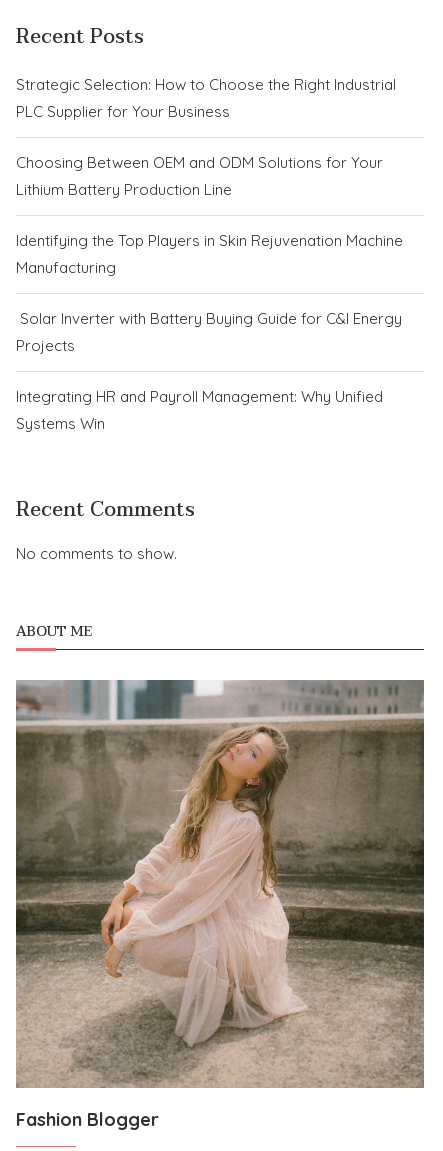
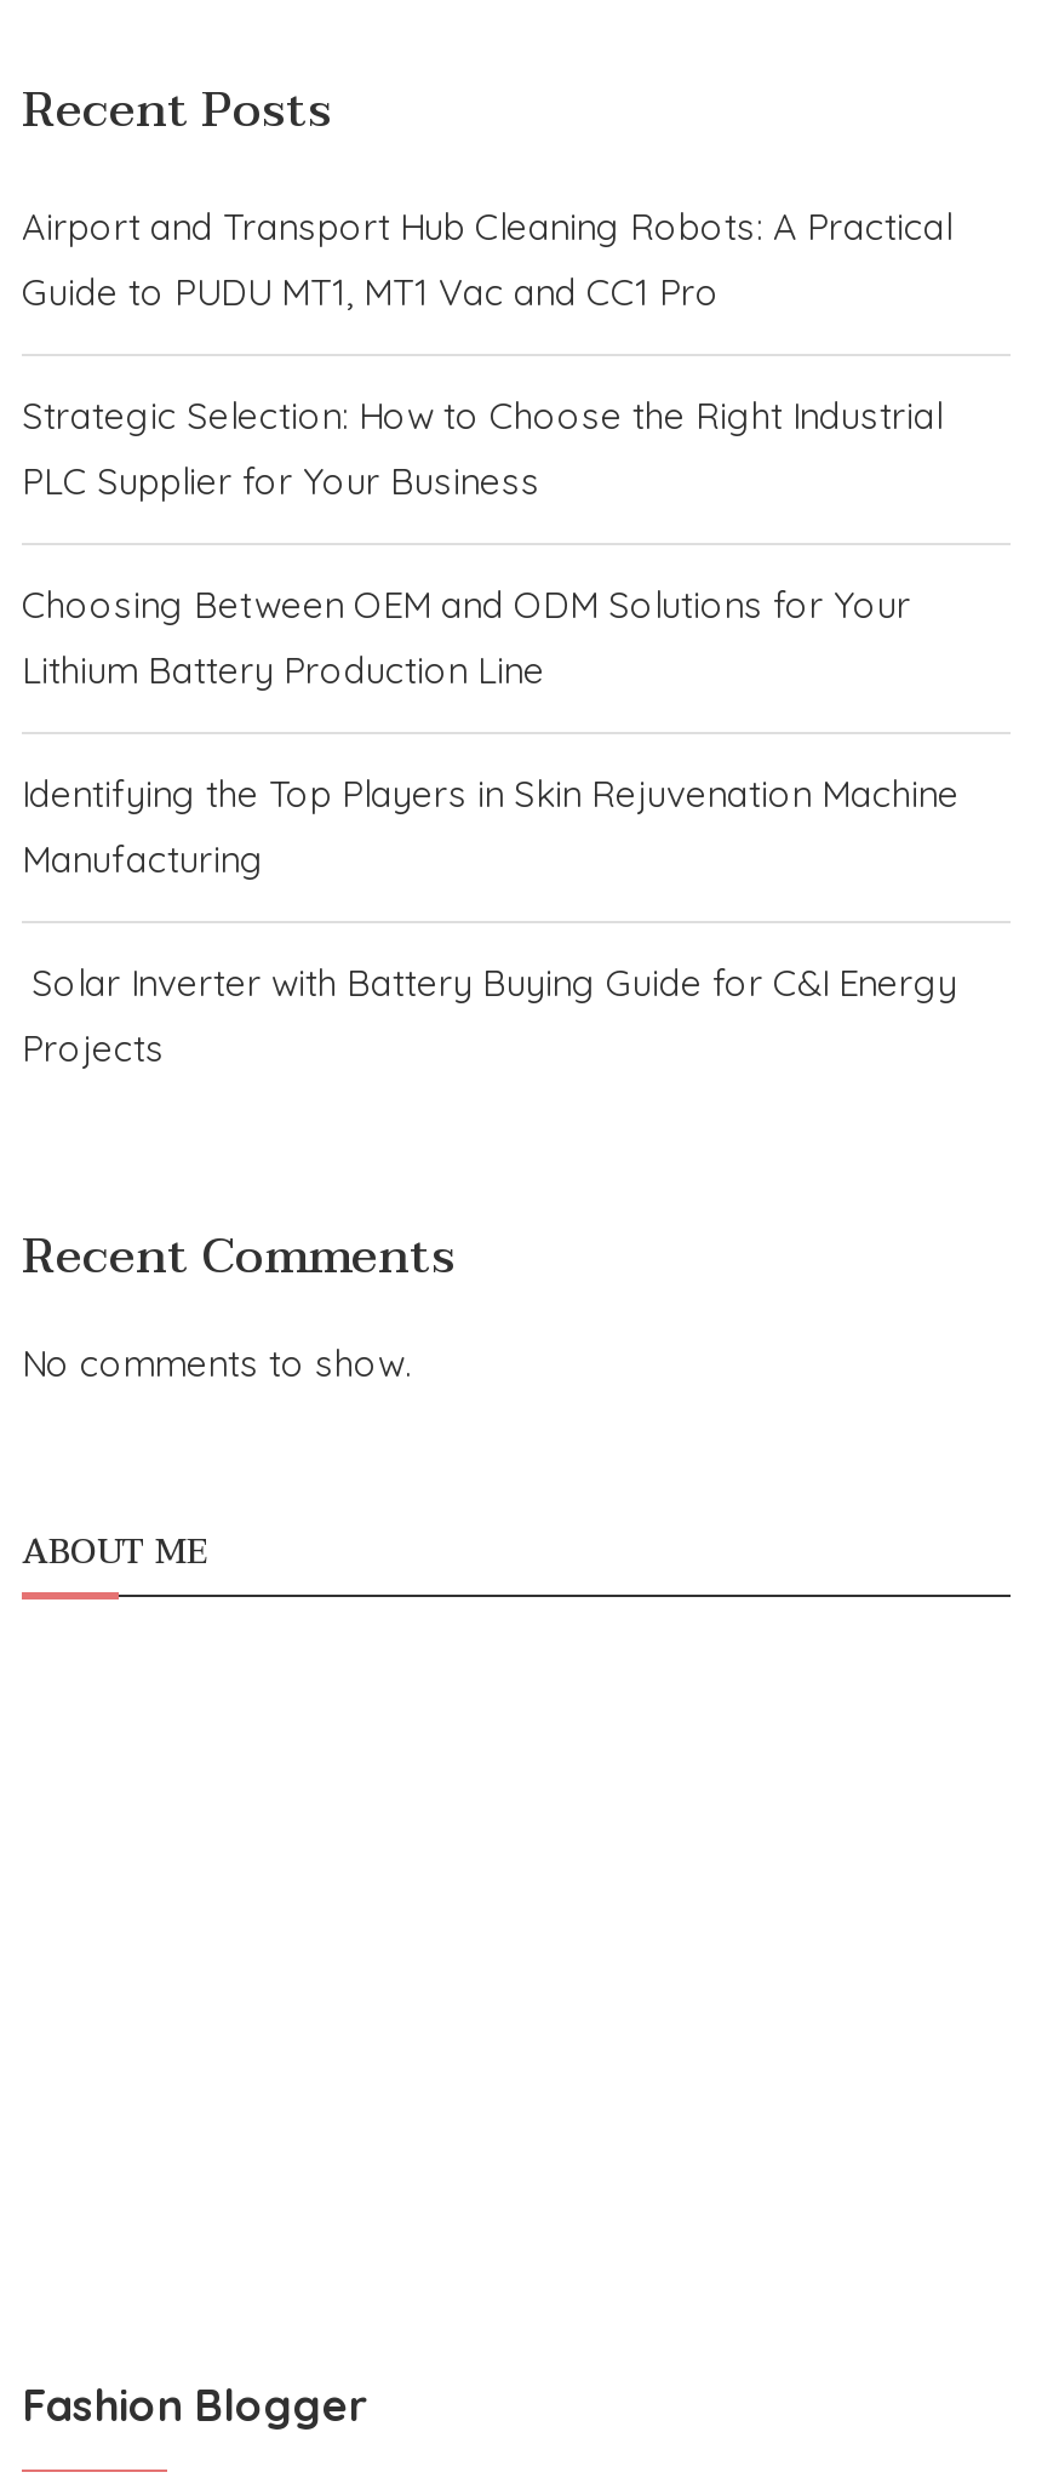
+ Airport and Transport Hub Cleaning Robots: A Practical
+ Guide to PUDU MT1, MT1 Vac and CC1 Pro

moved down: Strategic Selection: How to Choose the Right Industrial | PLC Supplier for Your Business | Choosing Between OEM and ODM Solutions for Your | Lithium Battery Production Line | Identifying the Top Players in Skin Rejuvenation Machine | Manufacturing | Solar Inverter with Battery Buying Guide for C&I Energy | Projects

- Integrating HR and Payroll Management: Why Unified
- Systems Win

- [image]
